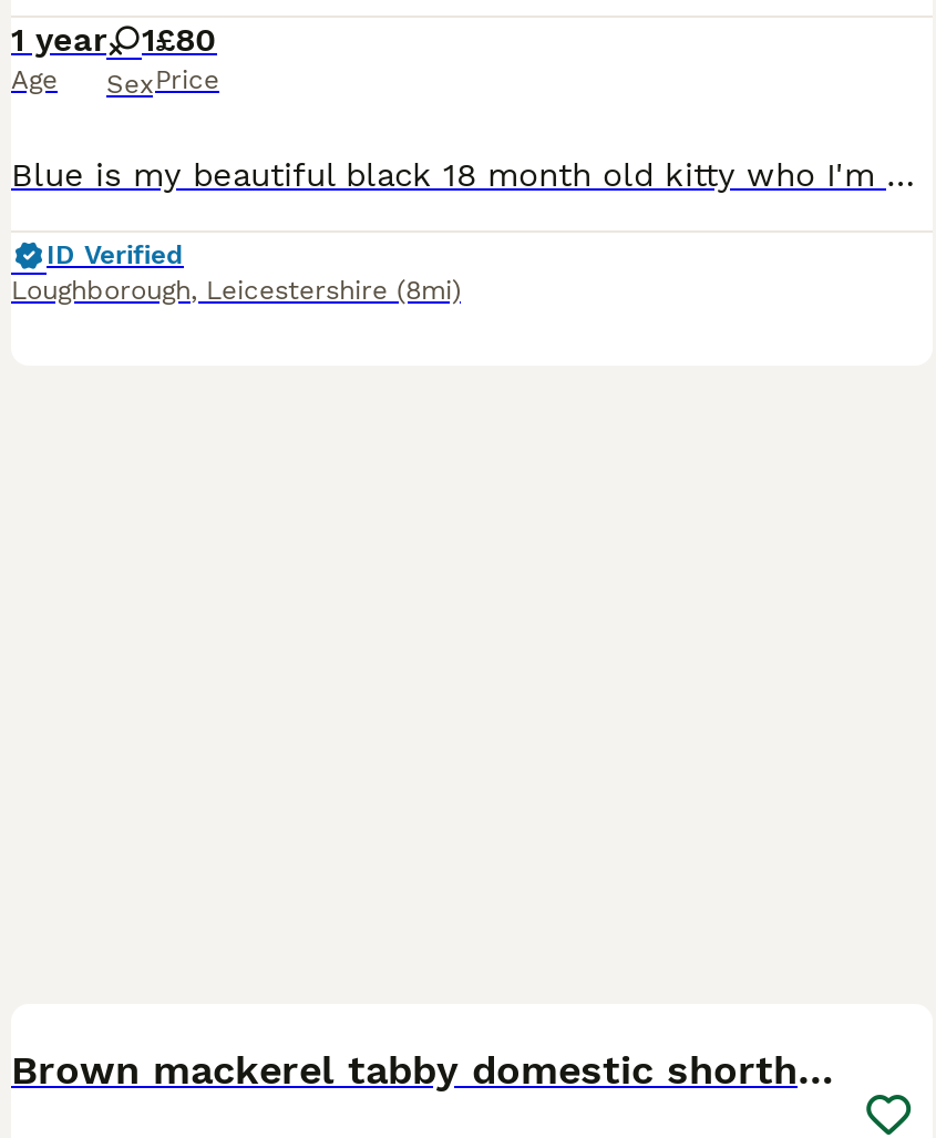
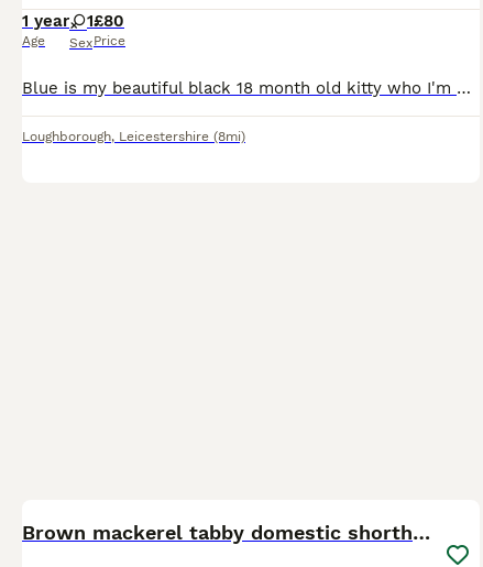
- ID Verified
